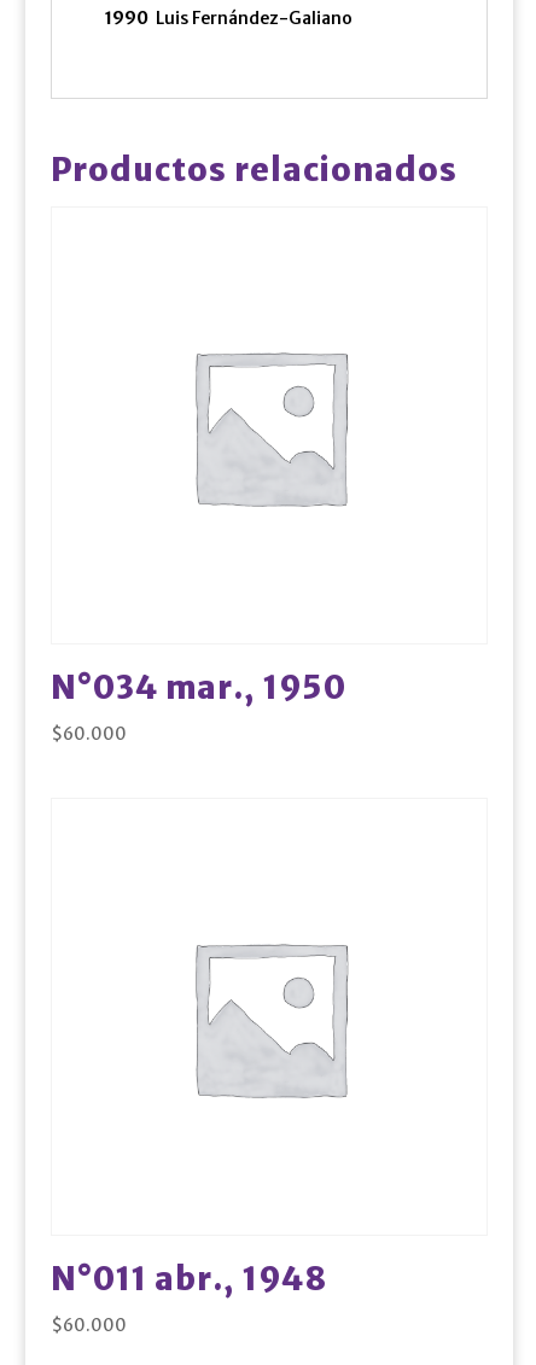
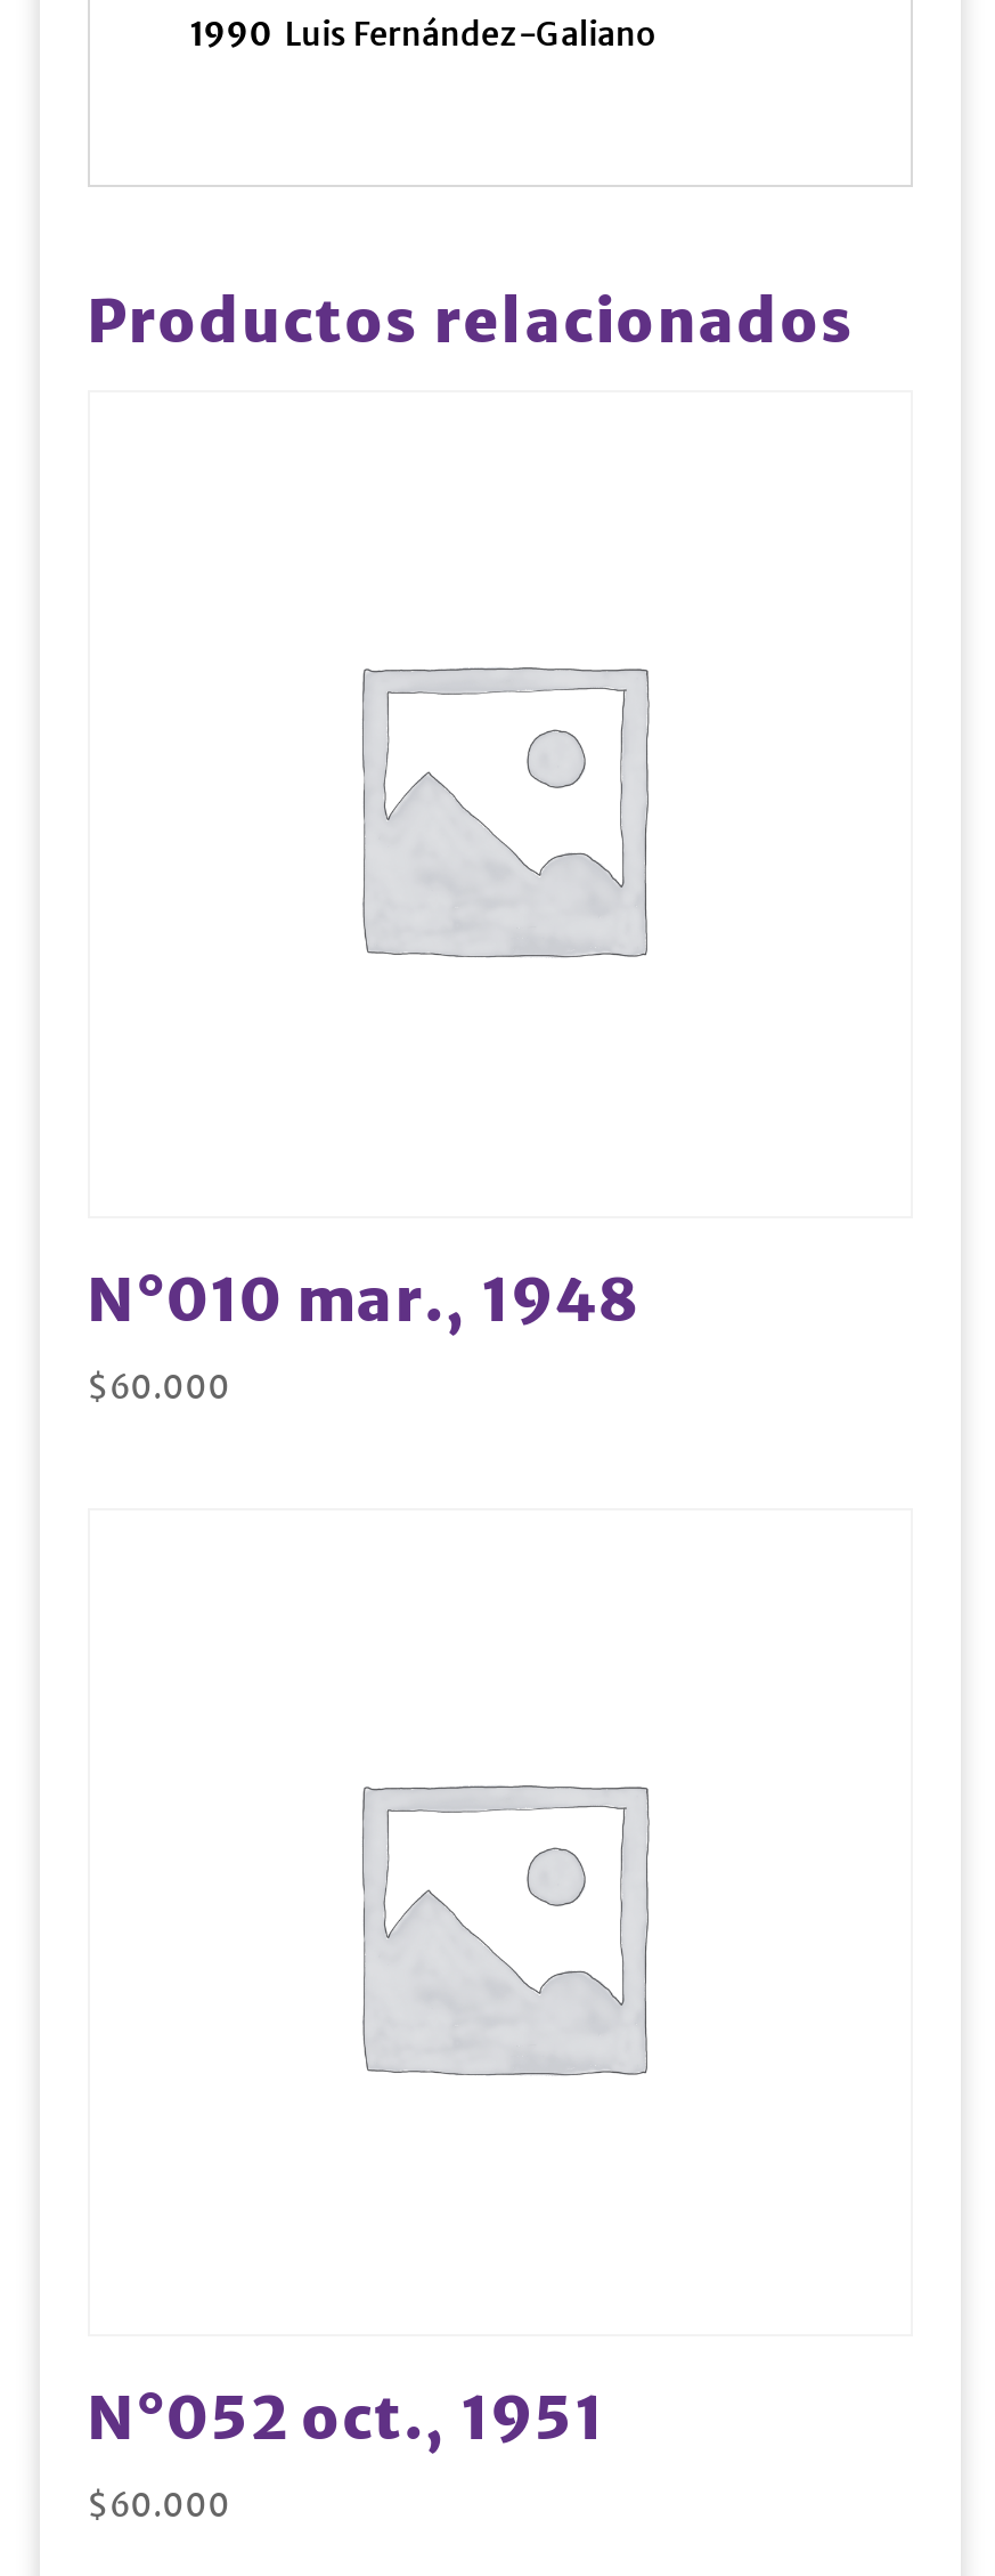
- N°034 mar., 1950
+ N°010 mar., 1948

- N°011 abr., 1948
+ N°052 oct., 1951
